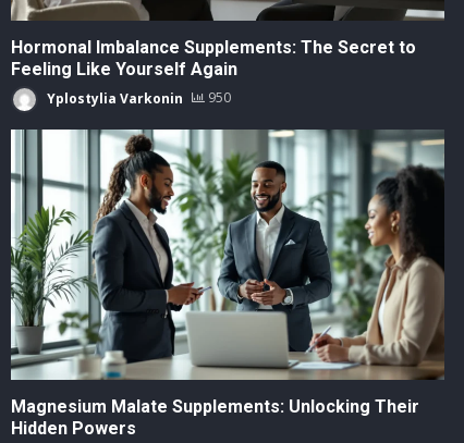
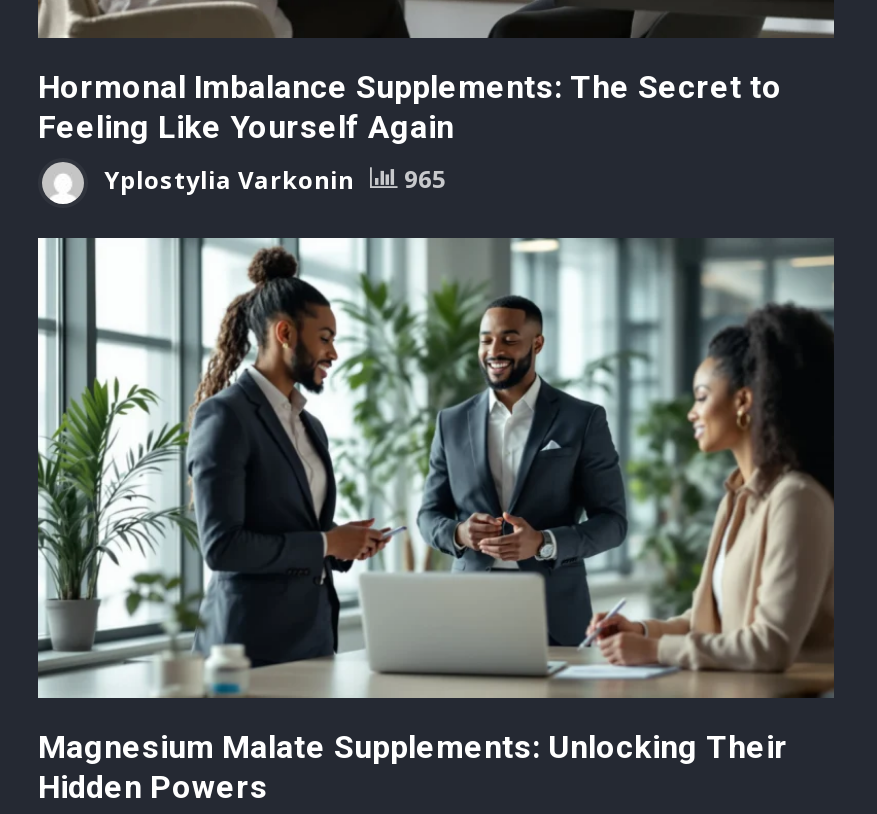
- Yplostylia Varkonin 950
+ Yplostylia Varkonin 965
